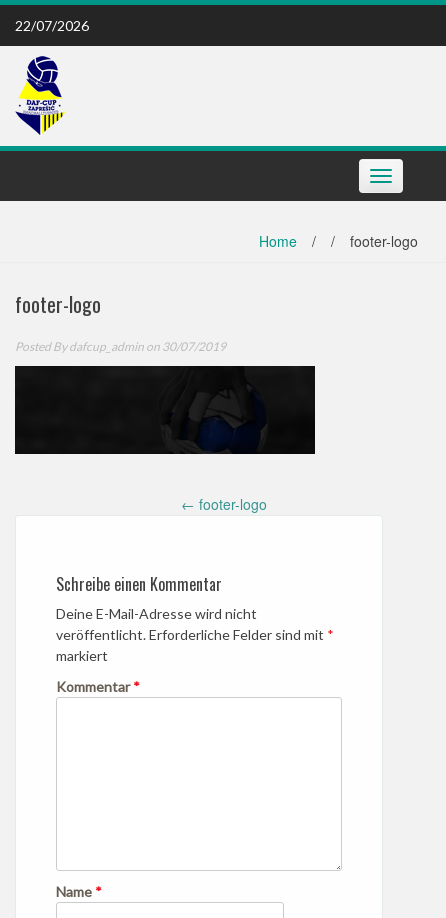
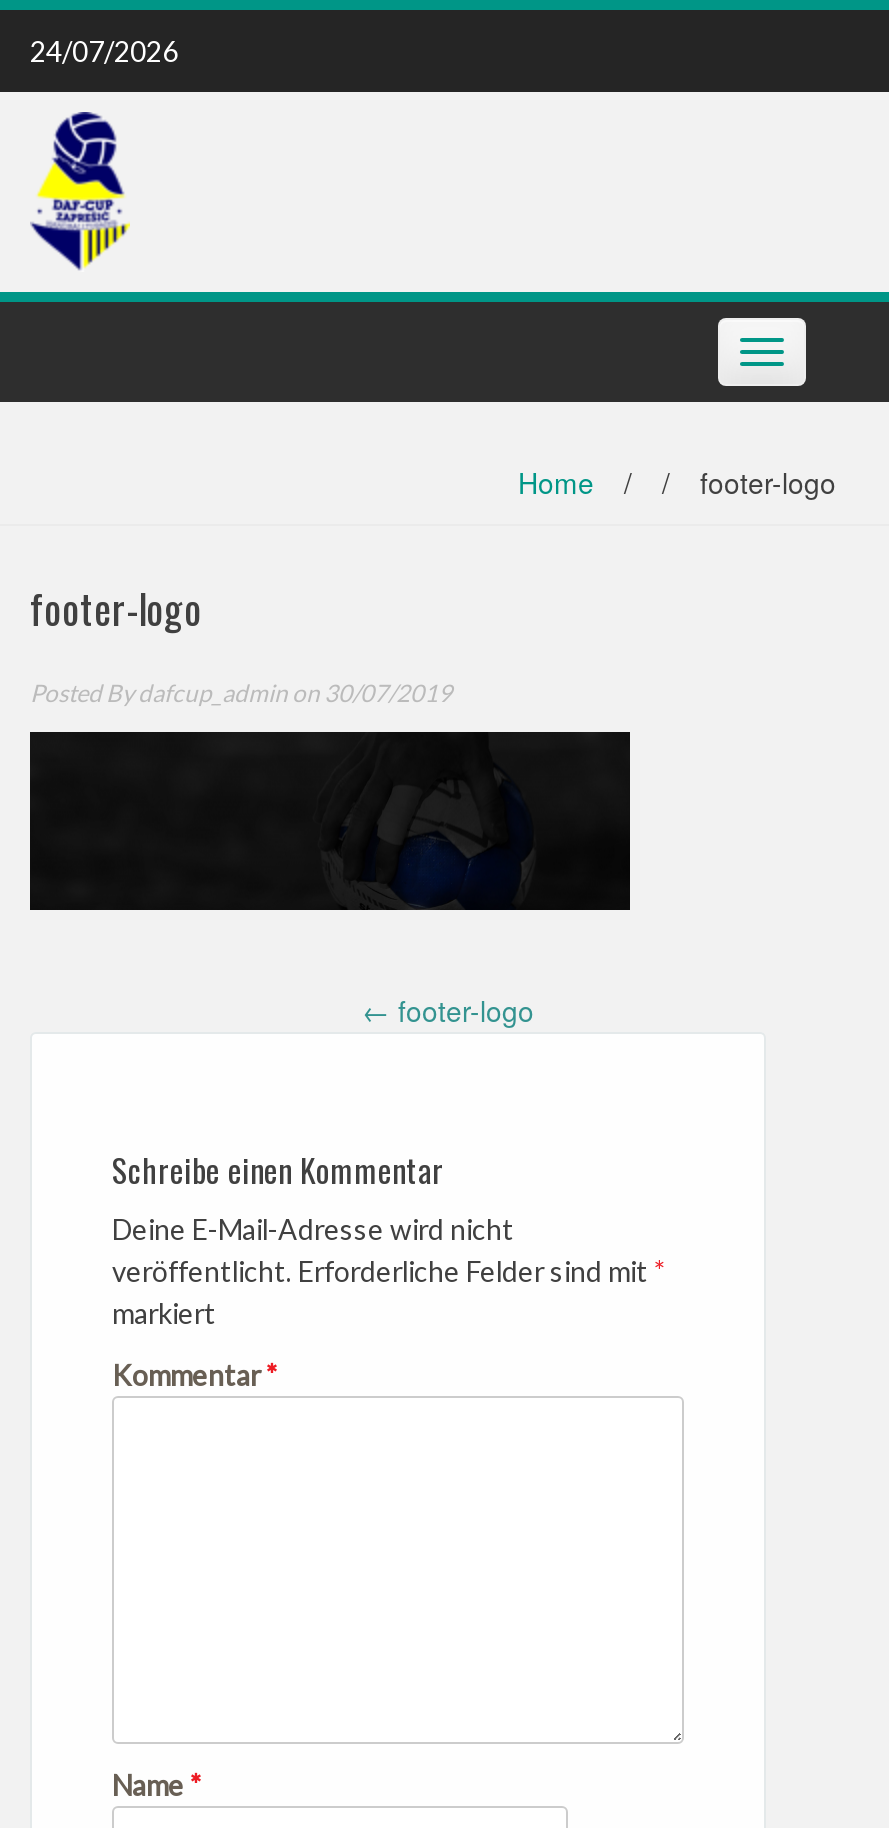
- 22/07/2026
+ 24/07/2026
